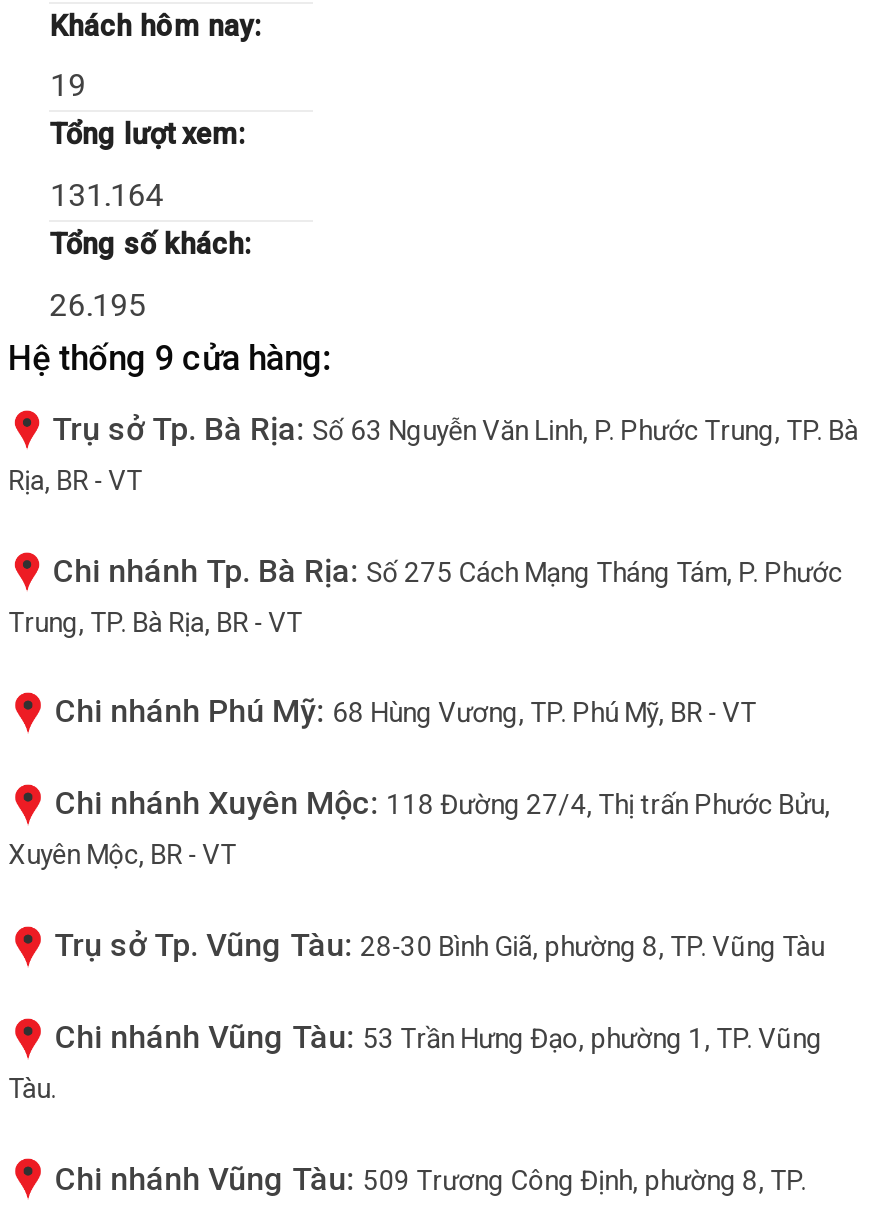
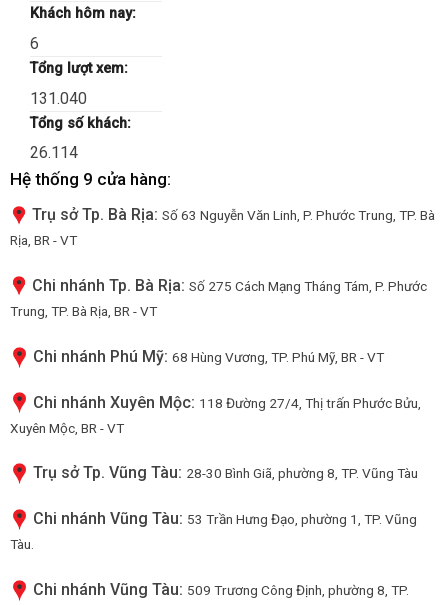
- 19
+ 6

- 131.164
+ 131.040

- 26.195
+ 26.114
